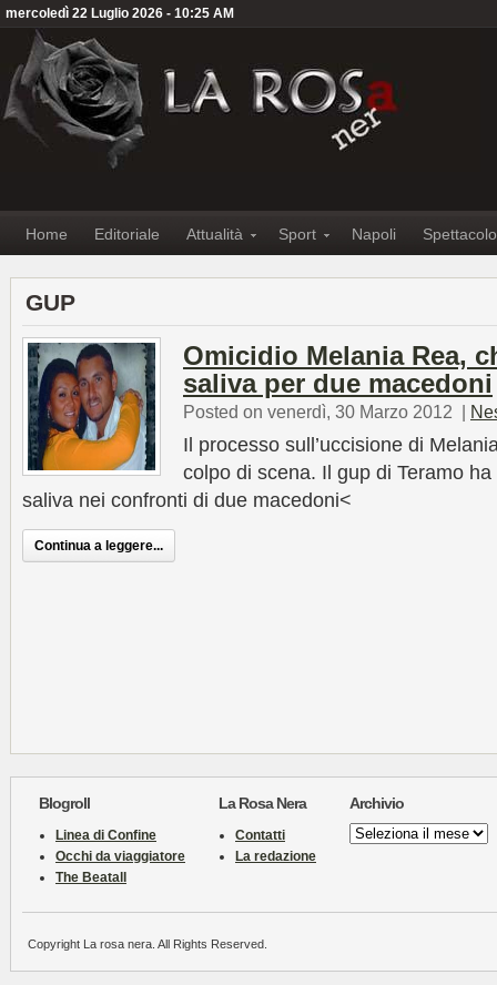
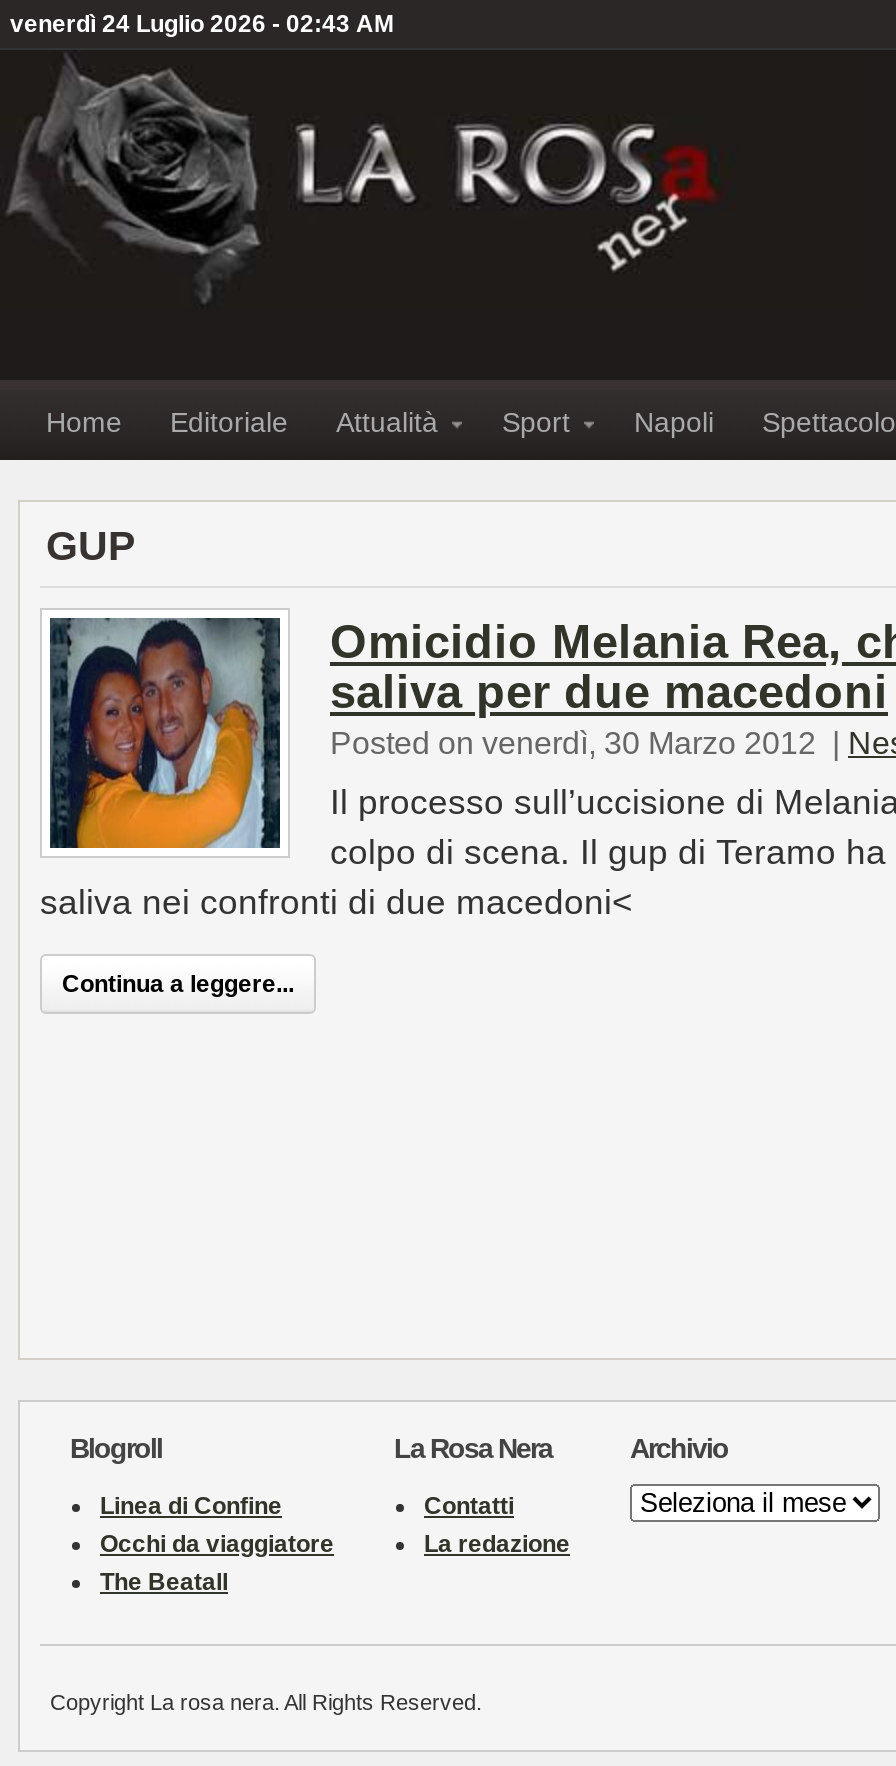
- mercoledì 22 Luglio 2026 - 10:25 AM
+ venerdì 24 Luglio 2026 - 02:43 AM
